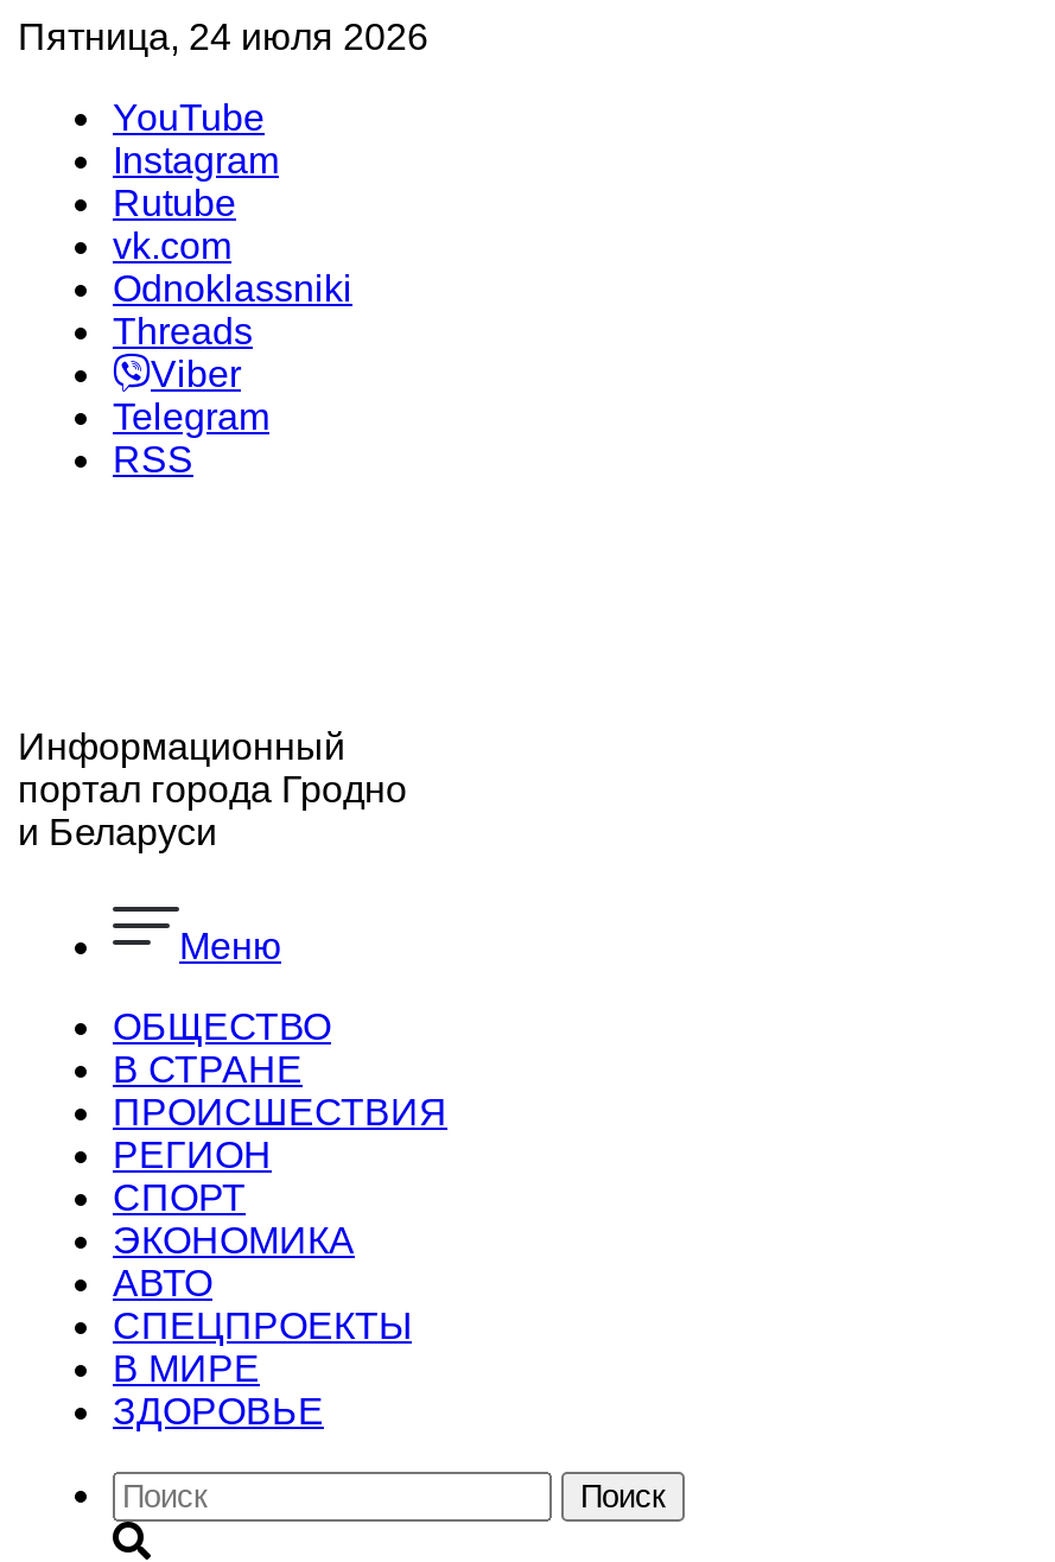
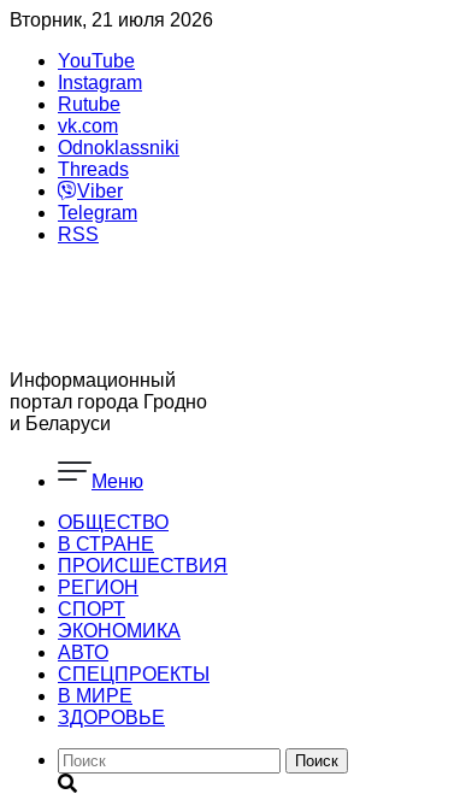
- Пятница, 24 июля 2026
+ Вторник, 21 июля 2026
